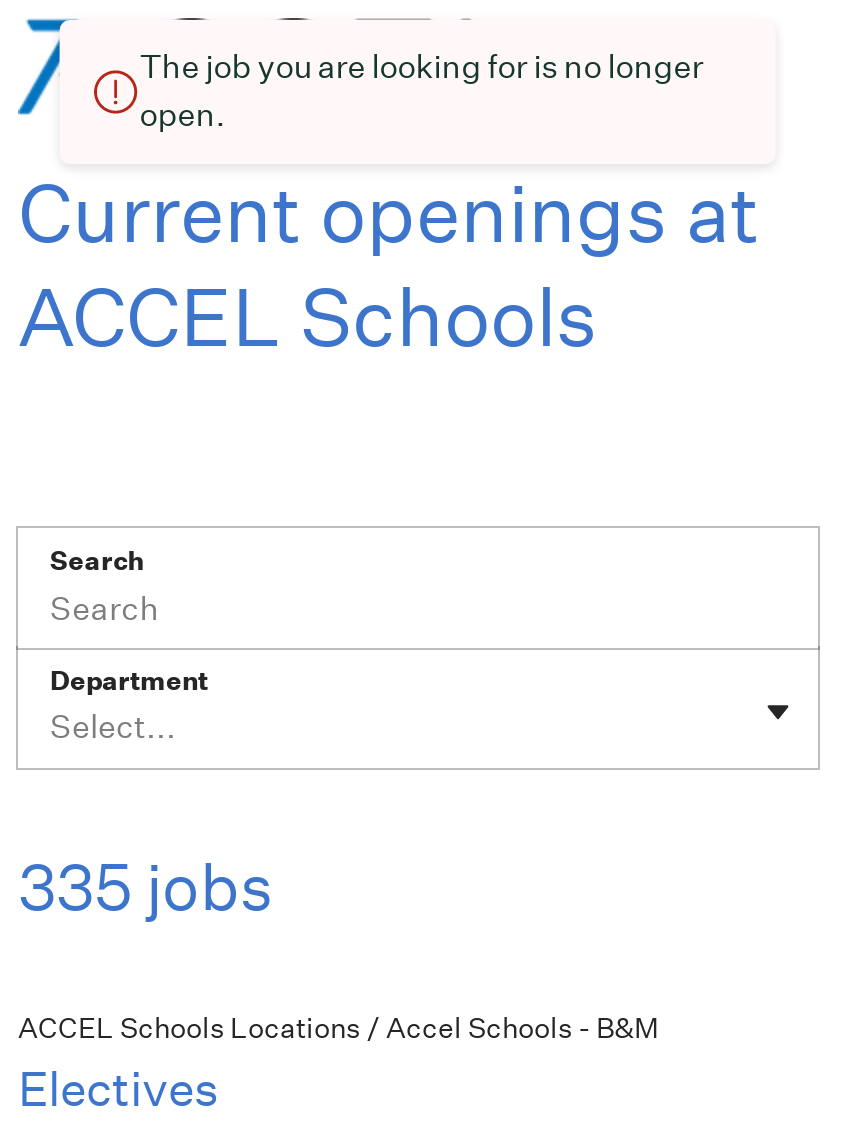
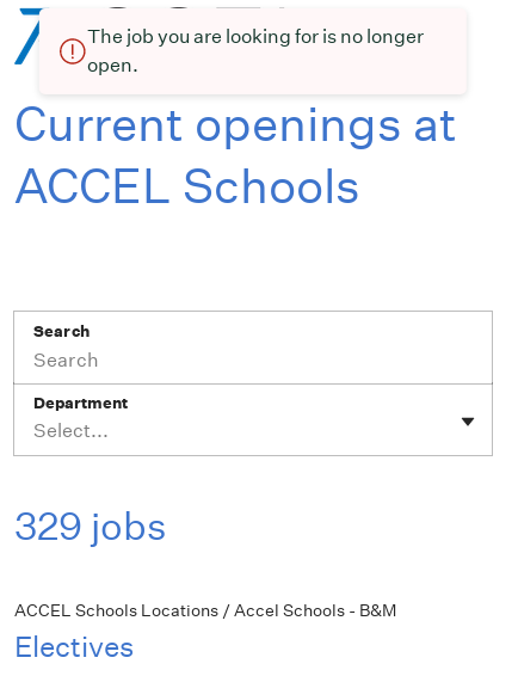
- 335 jobs
+ 329 jobs
